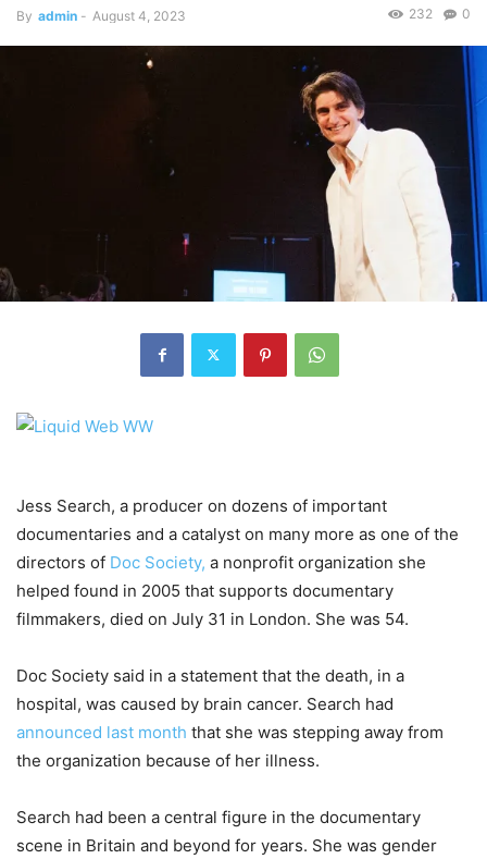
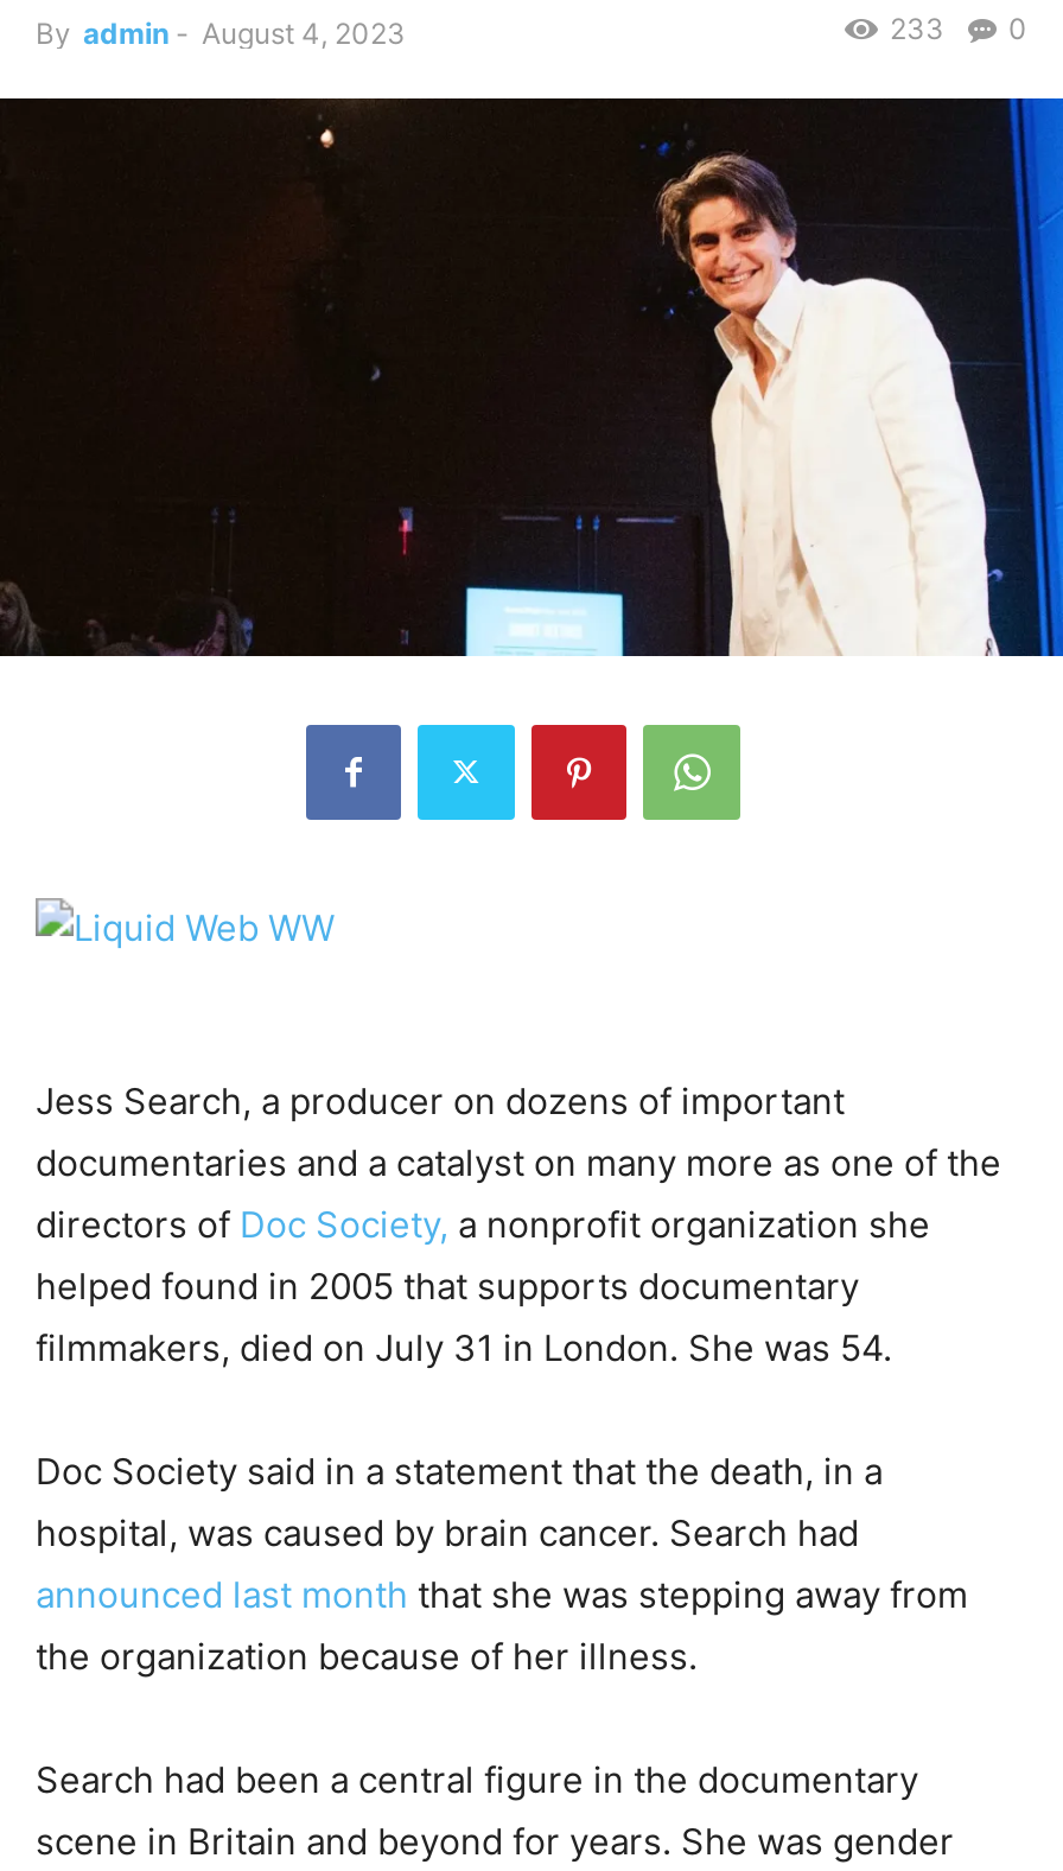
- 232 0
+ 233 0
